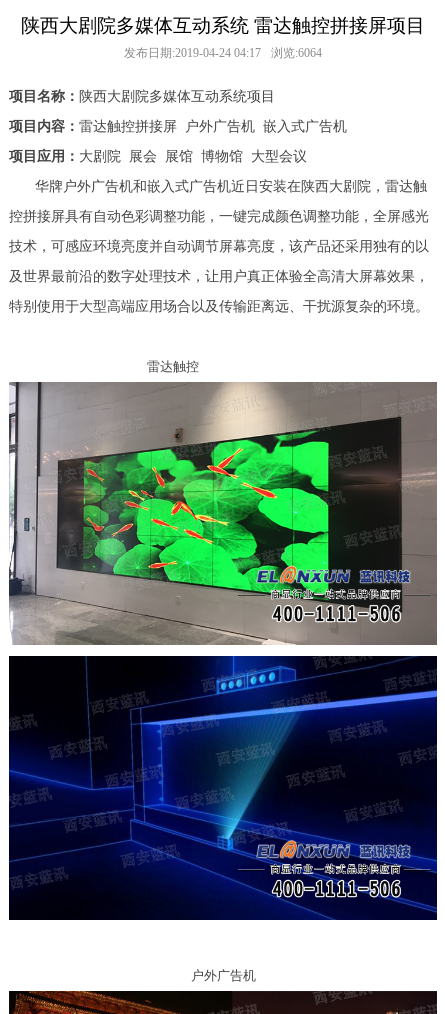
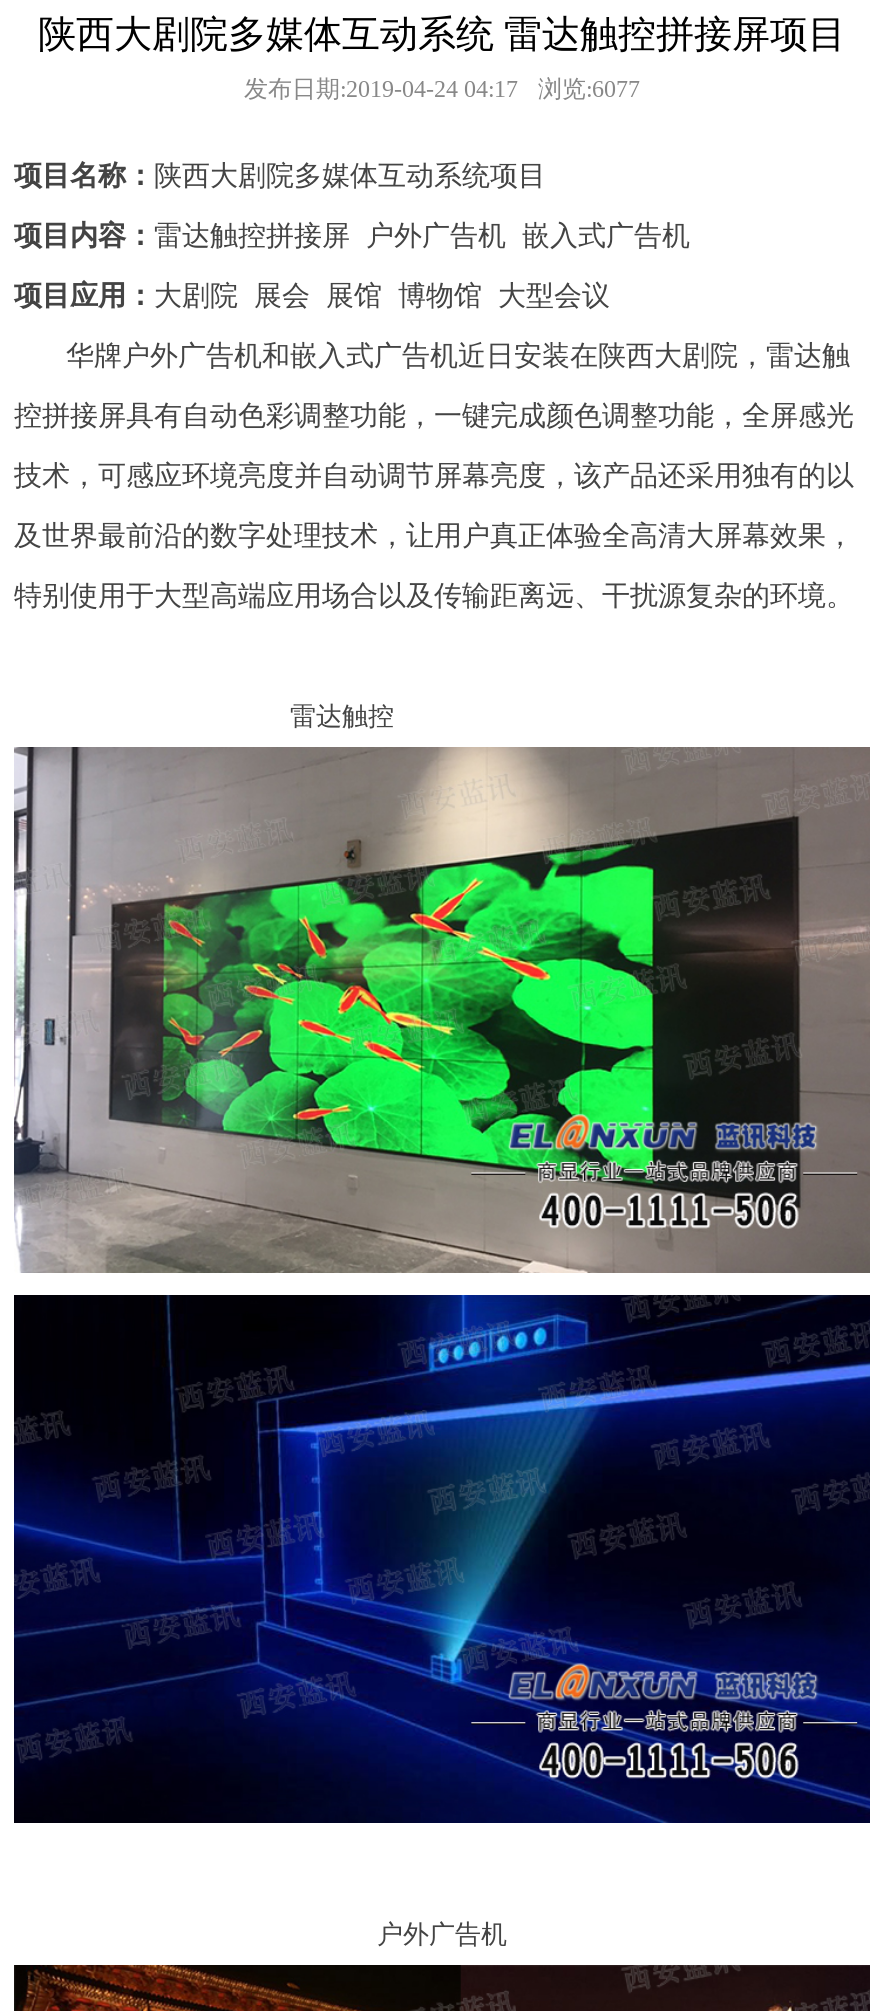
- 发布日期:2019-04-24 04:17 浏览:6064
+ 发布日期:2019-04-24 04:17 浏览:6077
